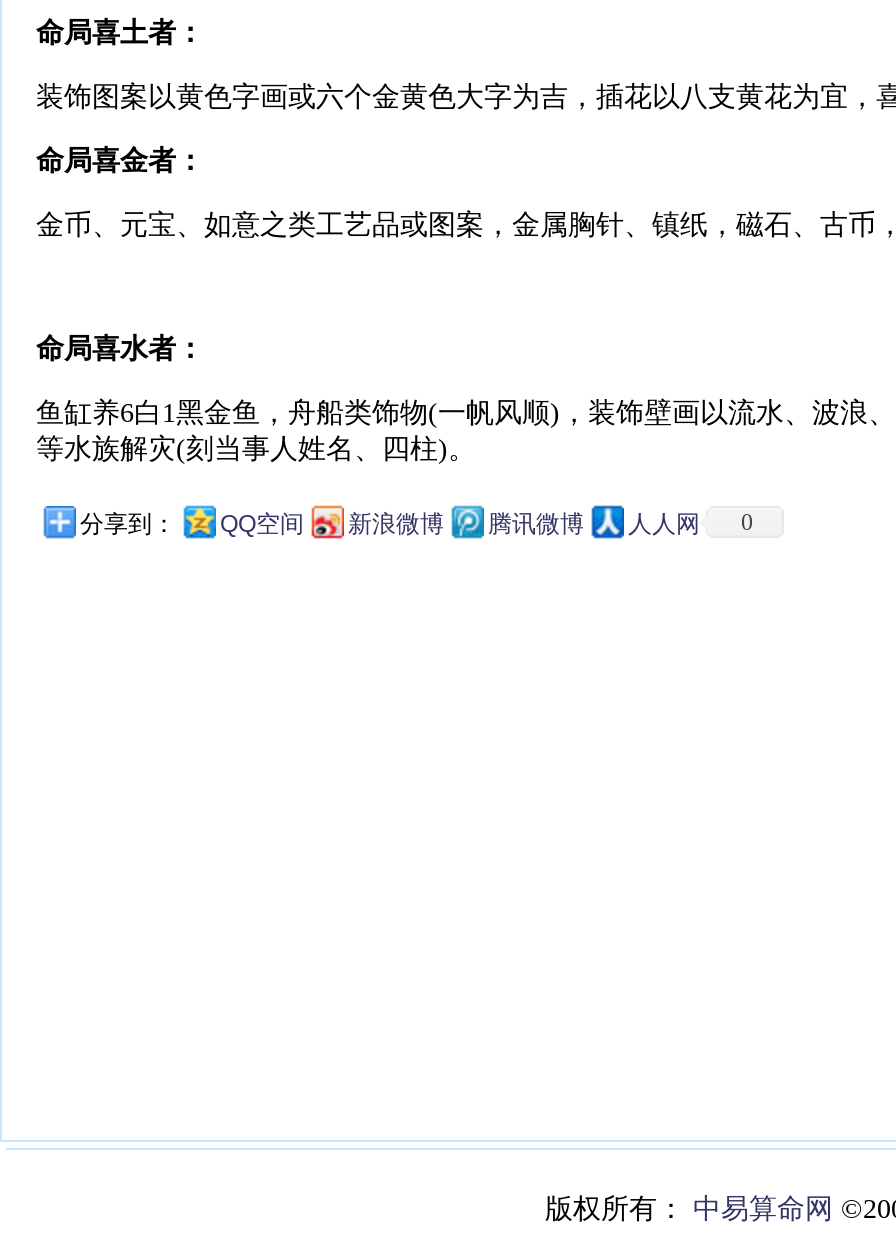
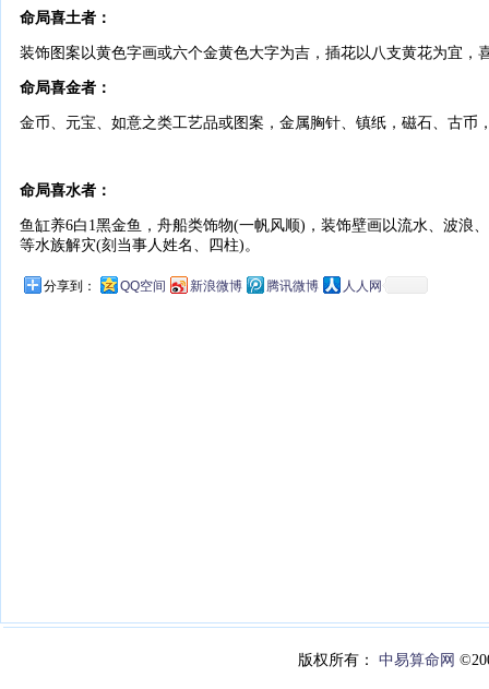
- 0
